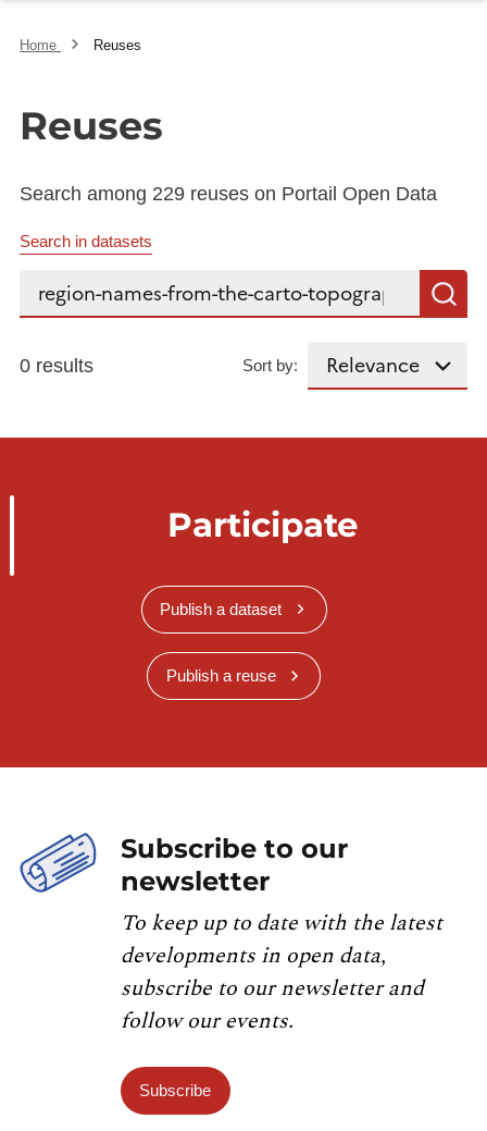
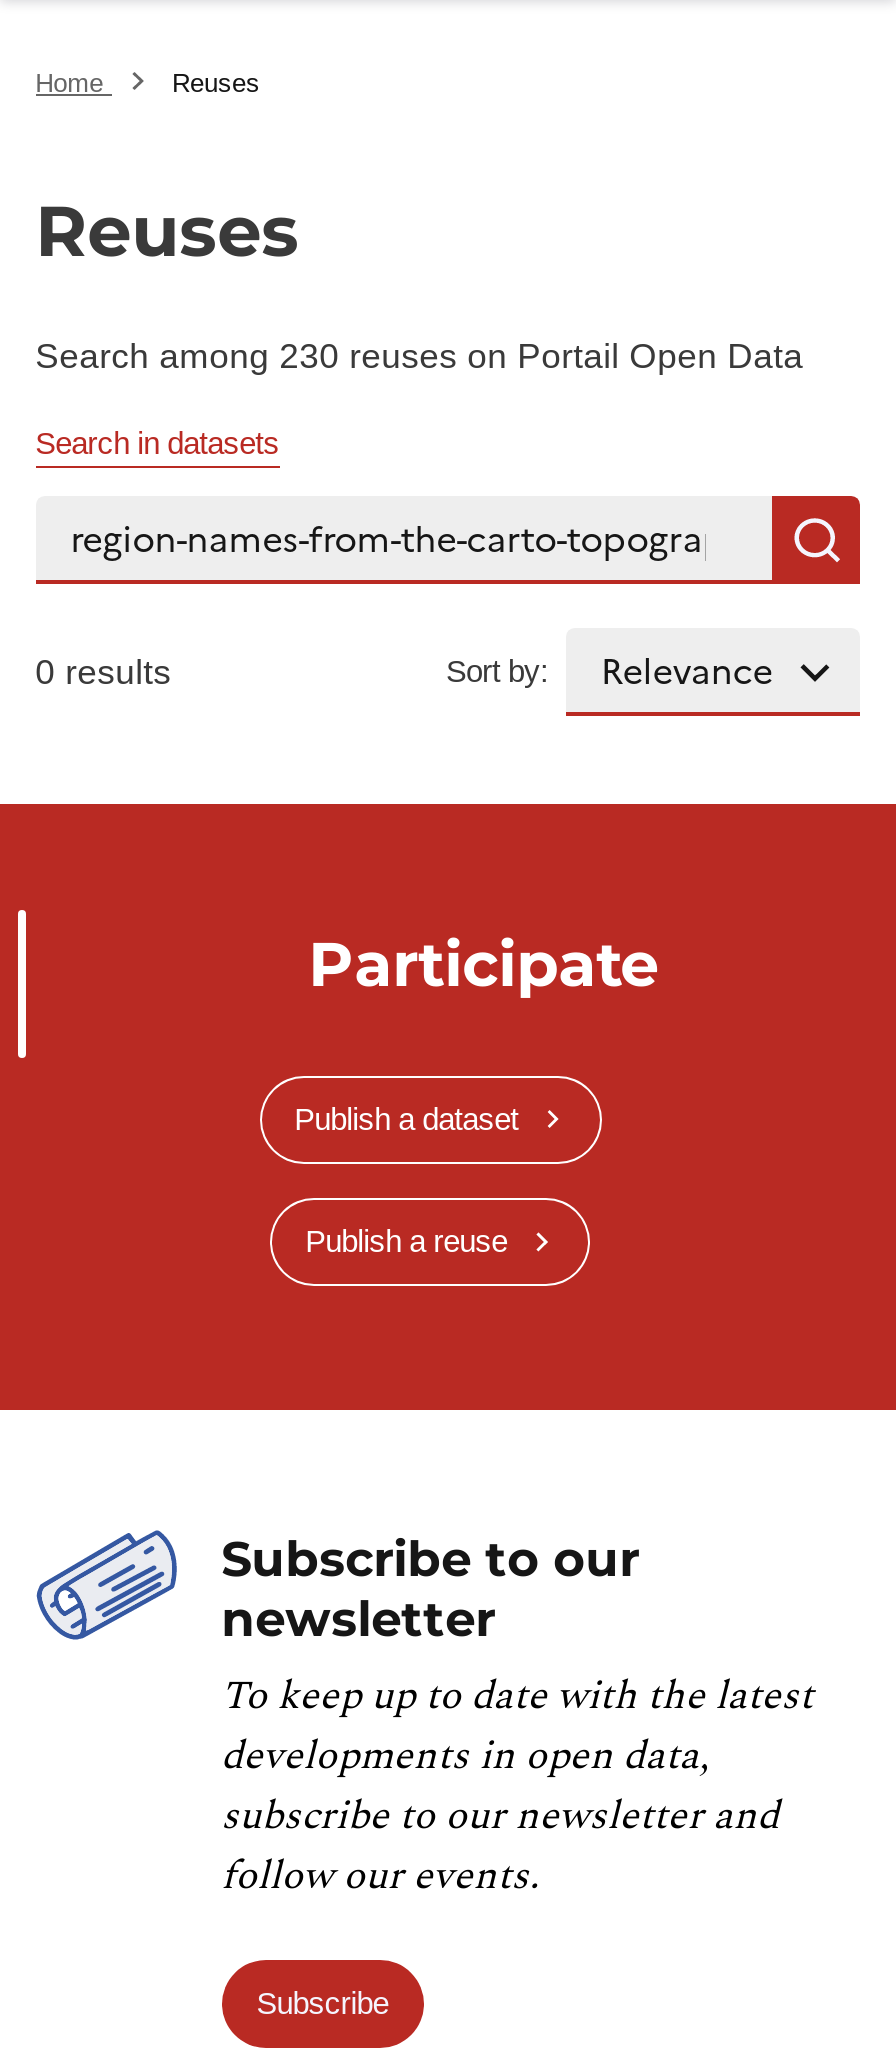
- Search among 229 reuses on Portail Open Data
+ Search among 230 reuses on Portail Open Data
